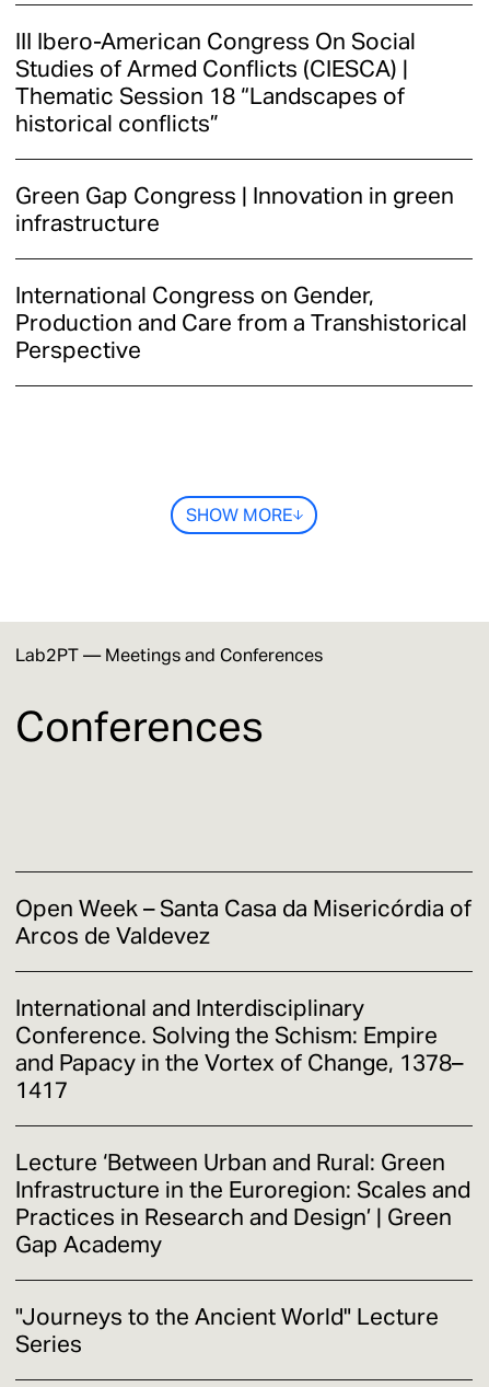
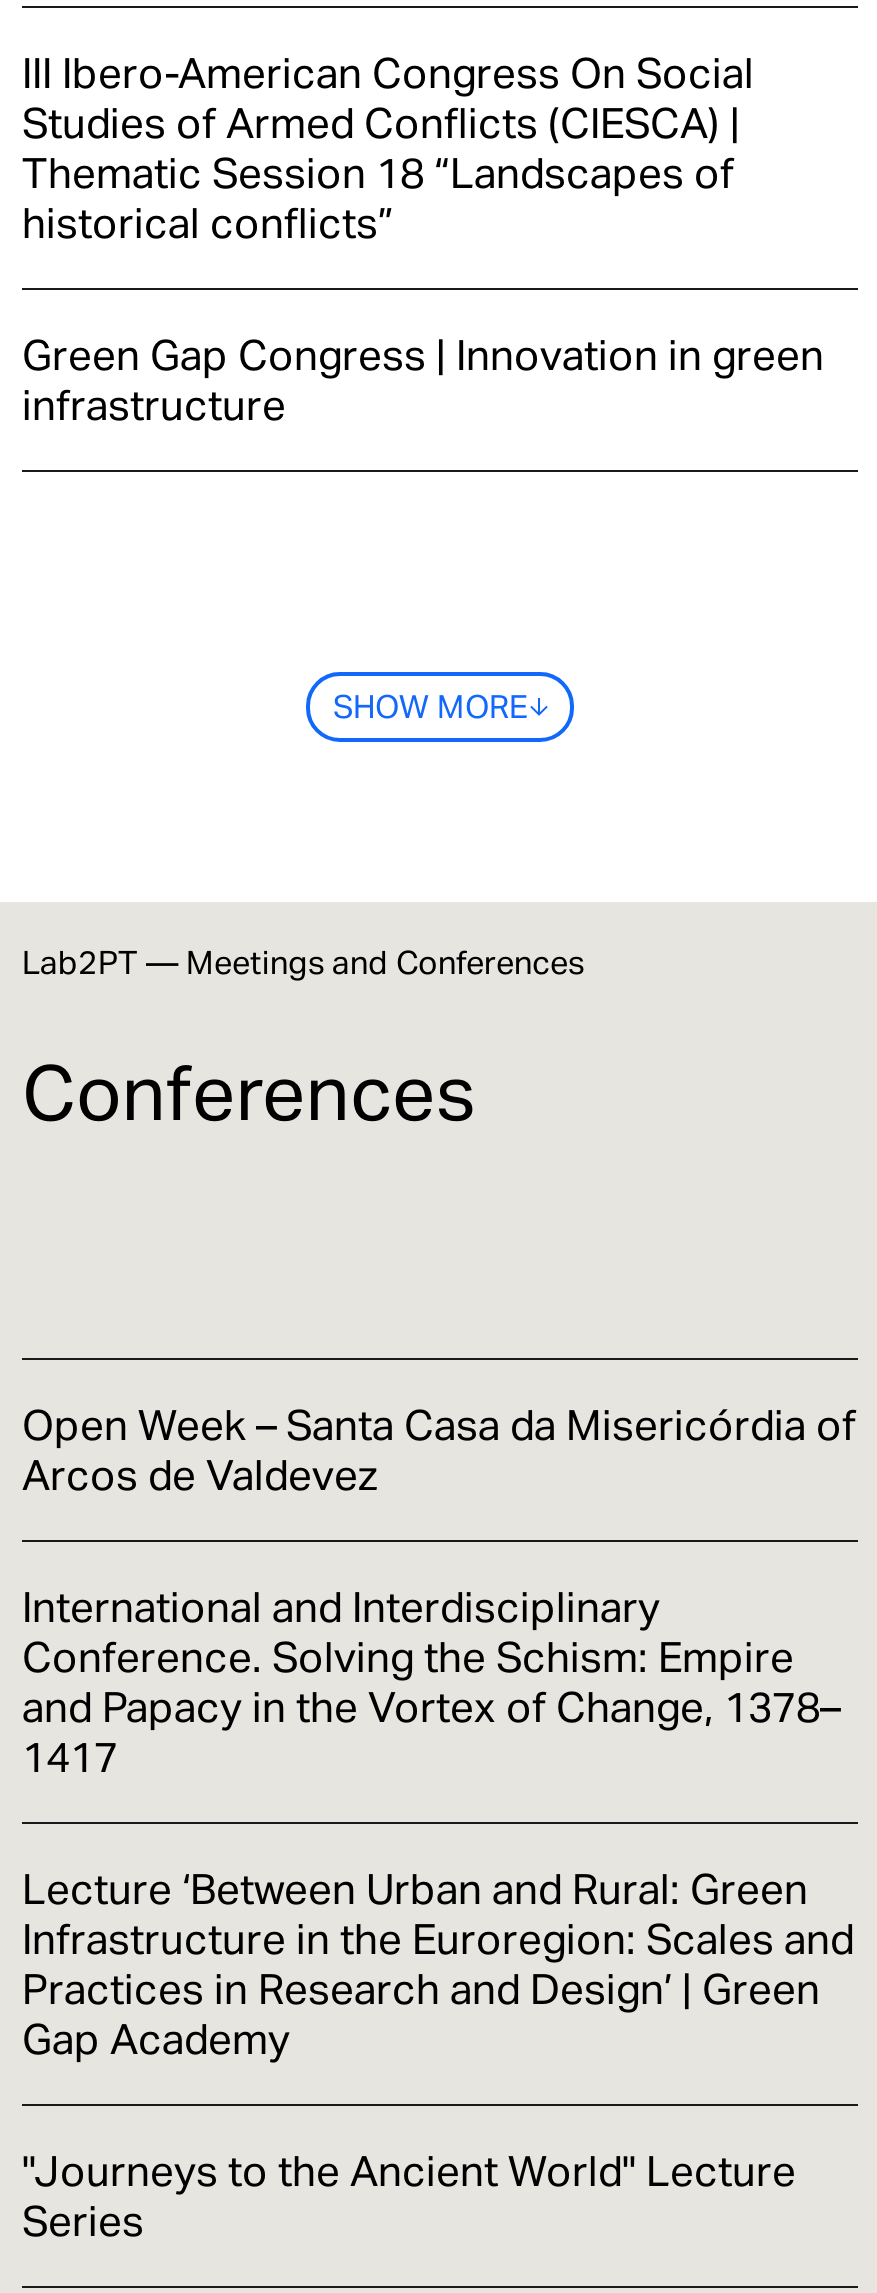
- International Congress on Gender,
- Production and Care from a Transhistorical
- Perspective
